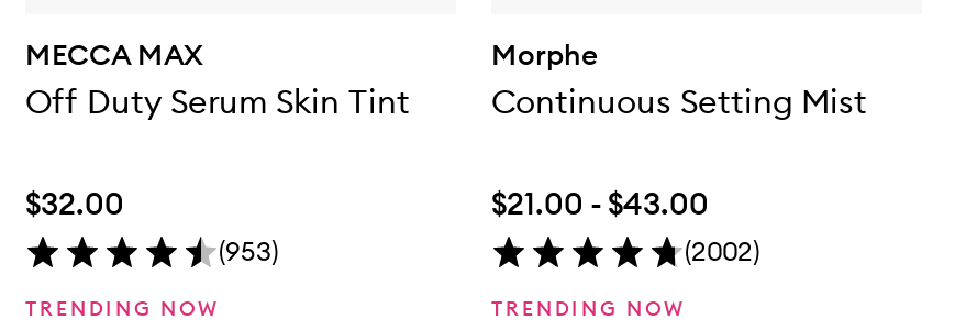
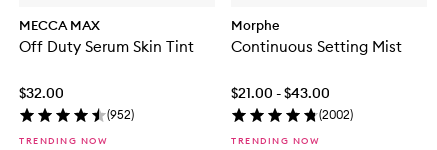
- (953)
+ (952)
